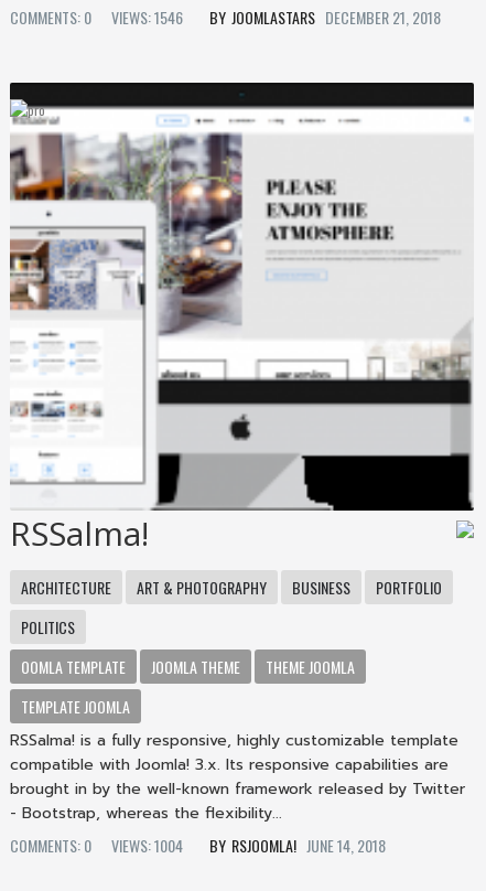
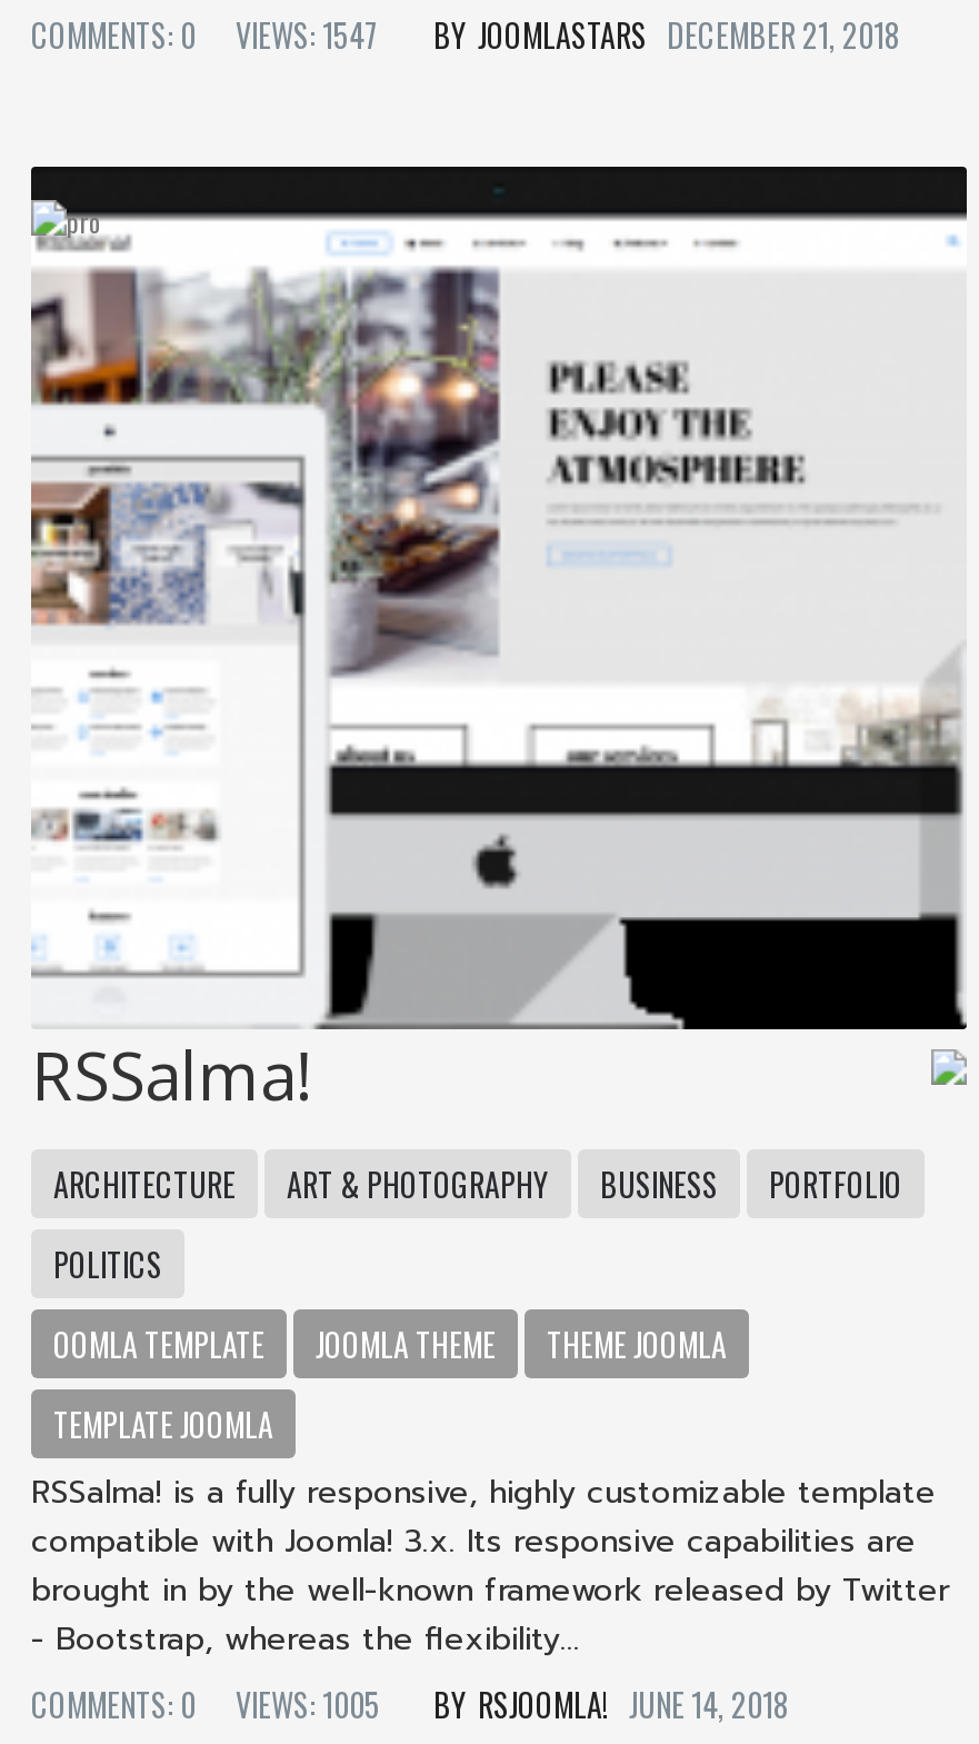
- COMMENTS: 0 VIEWS: 1546 JOOMLASTARS DECEMBER 21, 2018
+ COMMENTS: 0 VIEWS: 1547 JOOMLASTARS DECEMBER 21, 2018

- COMMENTS: 0 VIEWS: 1004 RSJOOMLA! JUNE 14, 2018
+ COMMENTS: 0 VIEWS: 1005 RSJOOMLA! JUNE 14, 2018
